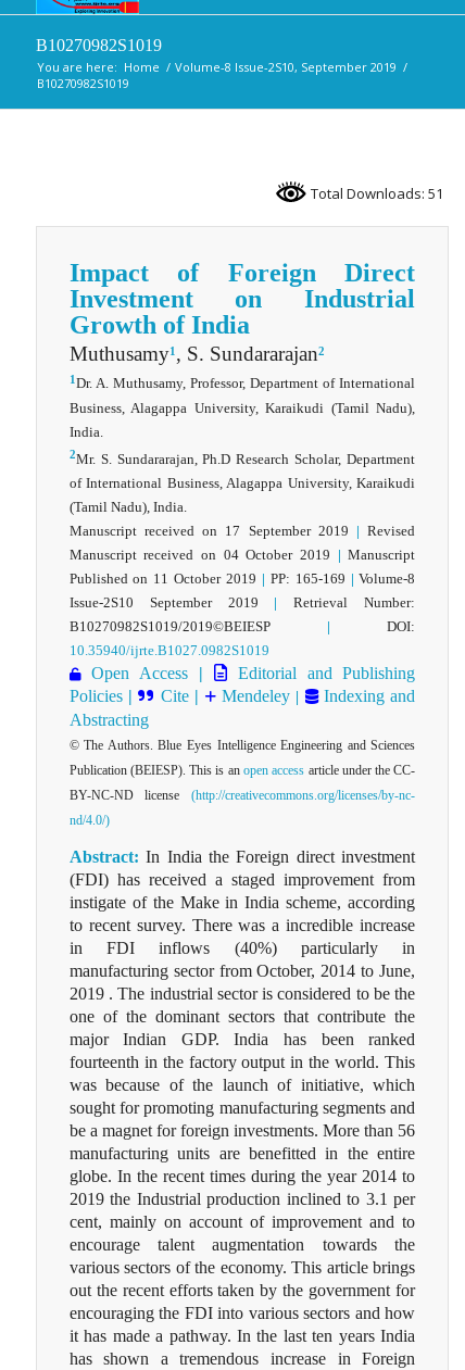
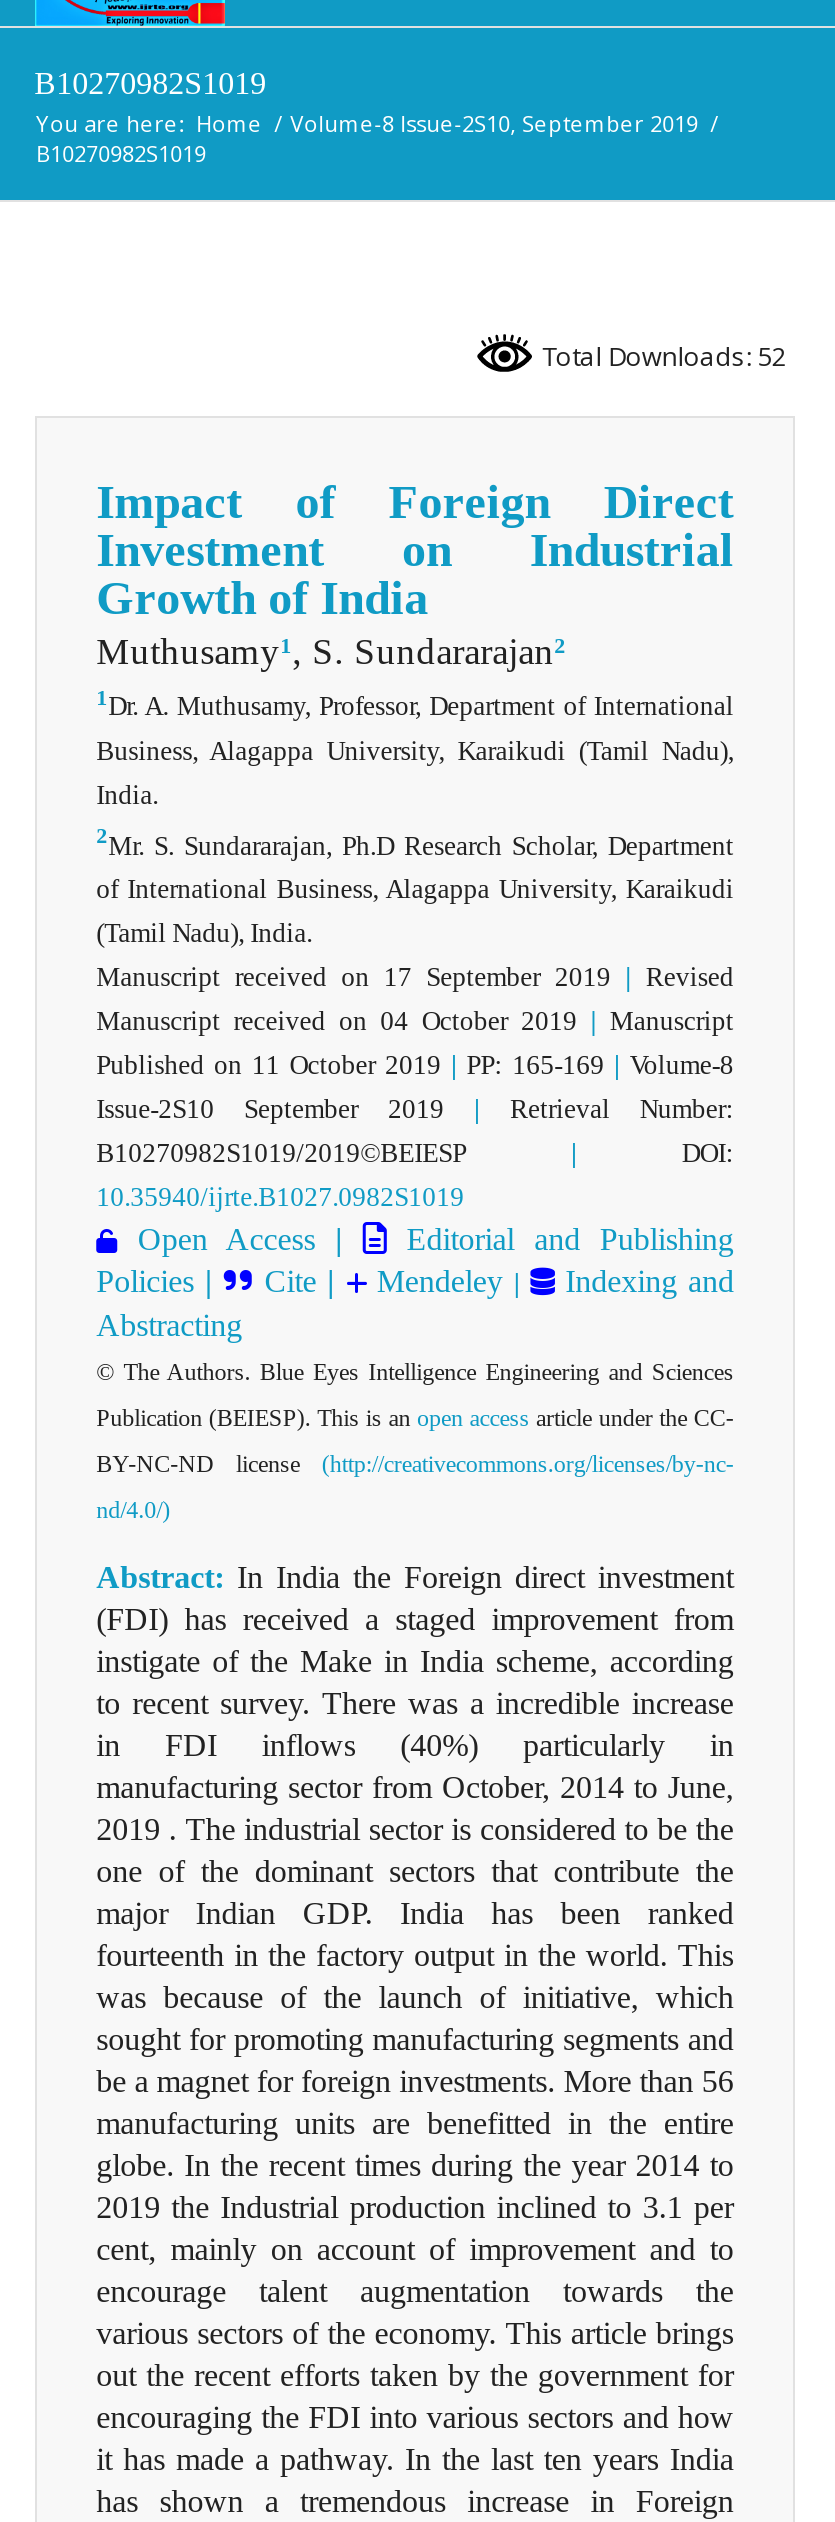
- Total Downloads: 51
+ Total Downloads: 52
